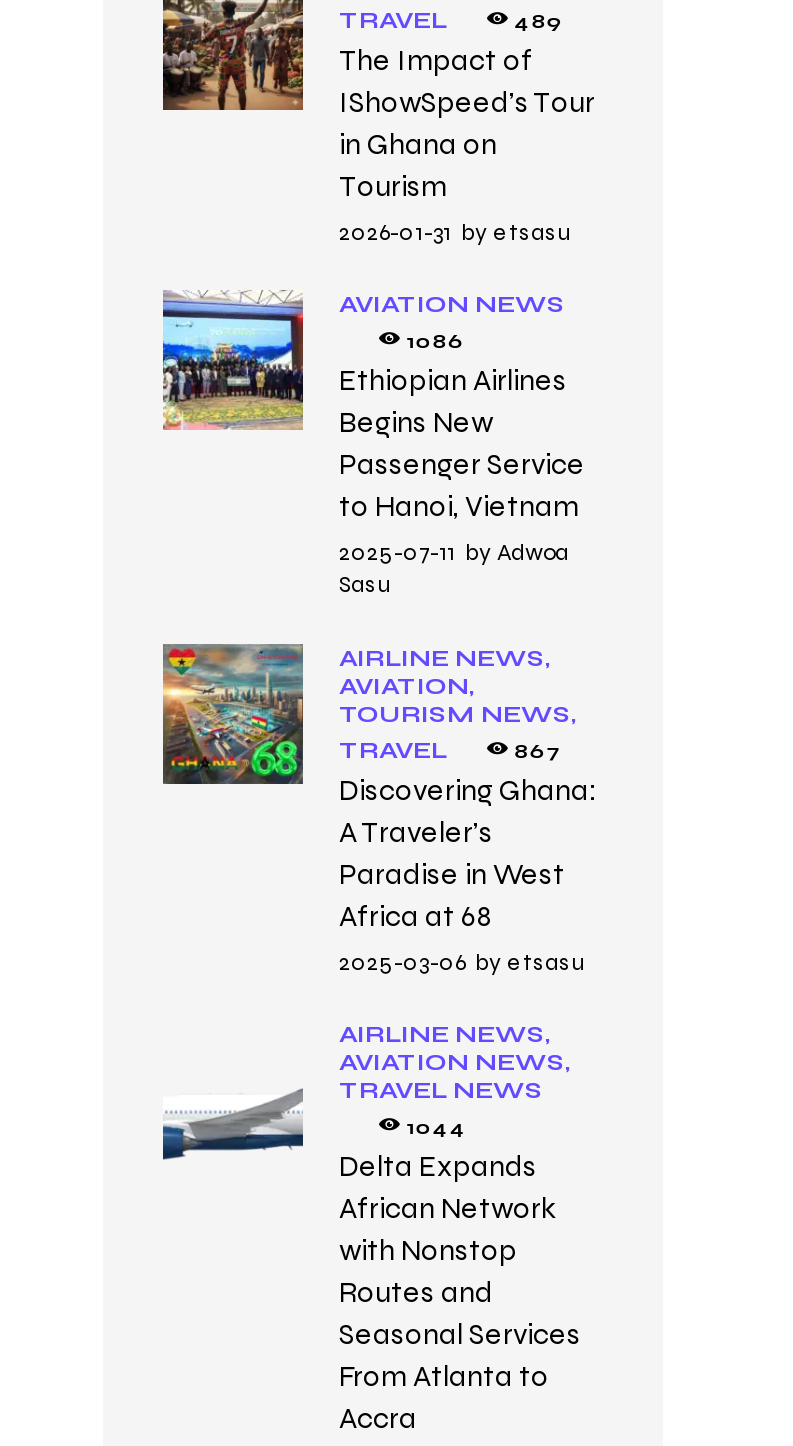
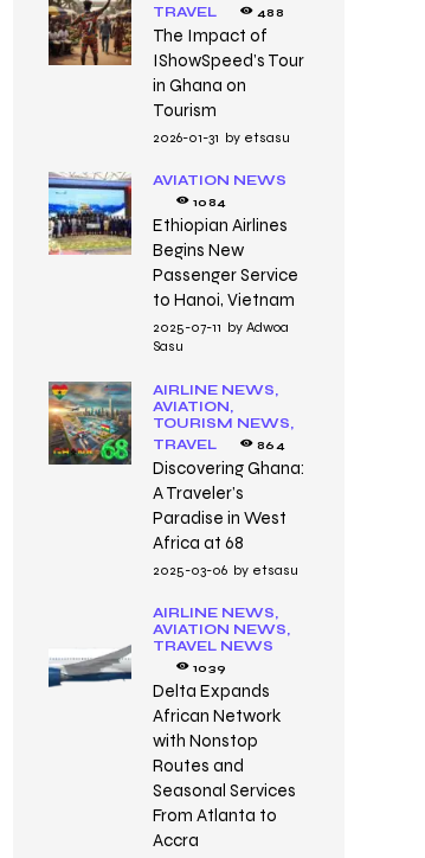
- 489
+ 488

- 1086
+ 1084

- 867
+ 864

- 1044
+ 1039
